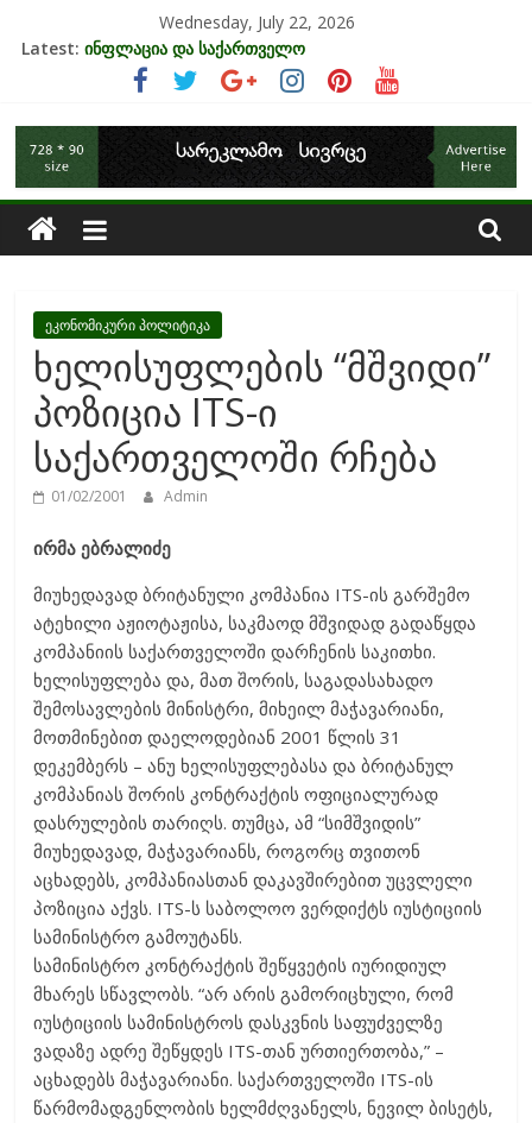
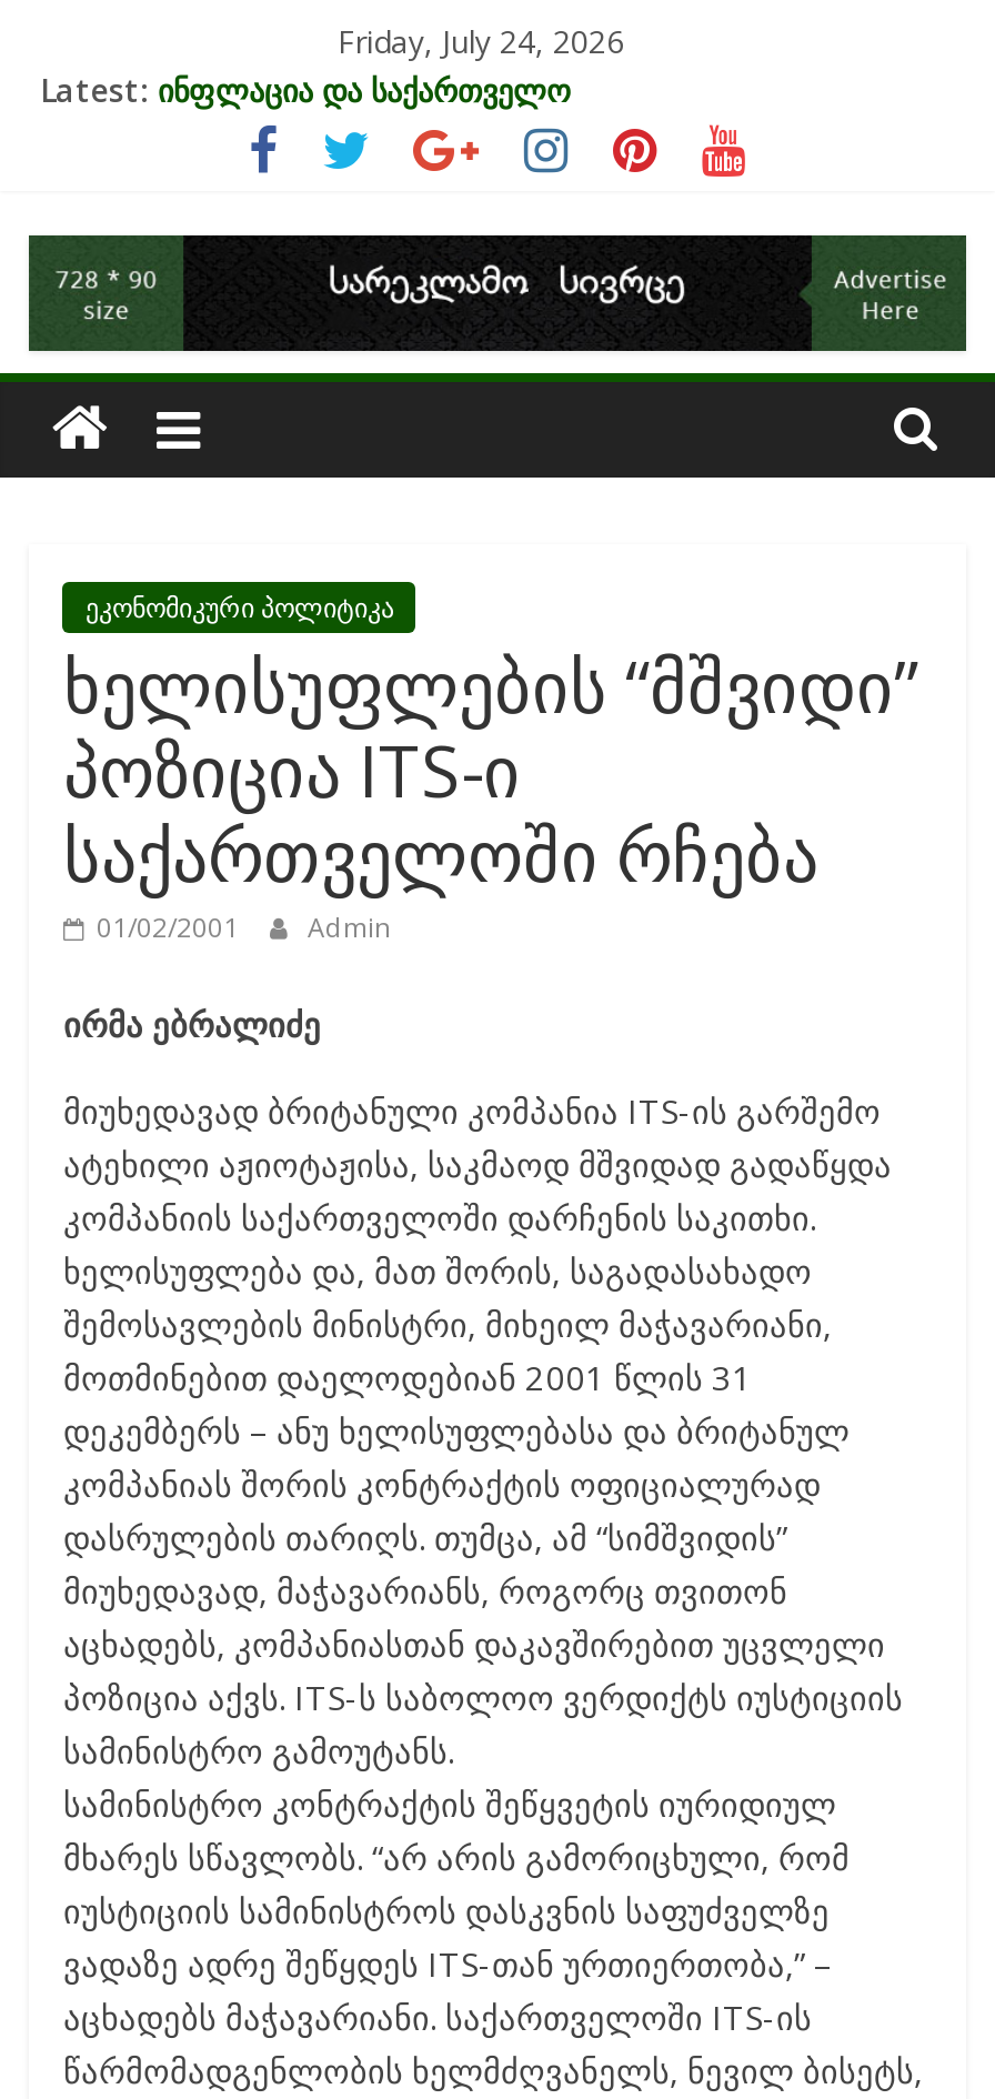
- Wednesday, July 22, 2026
+ Friday, July 24, 2026
